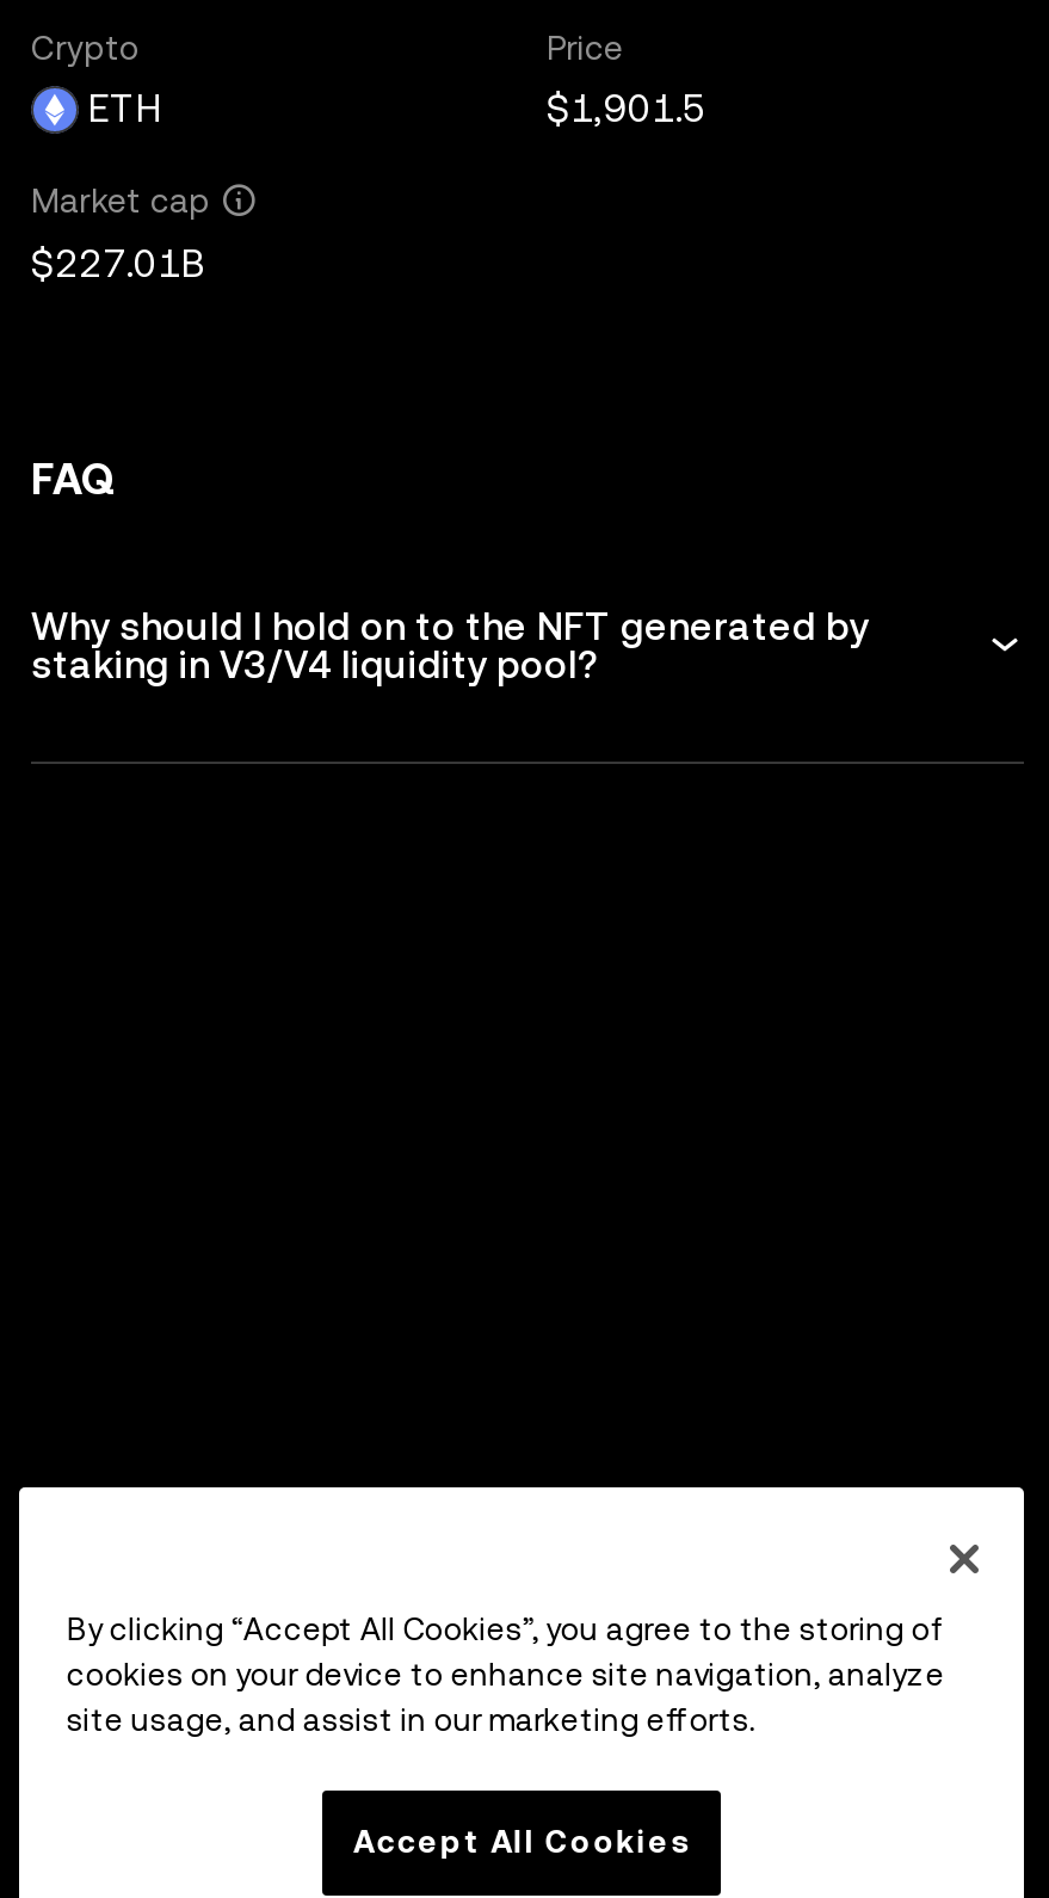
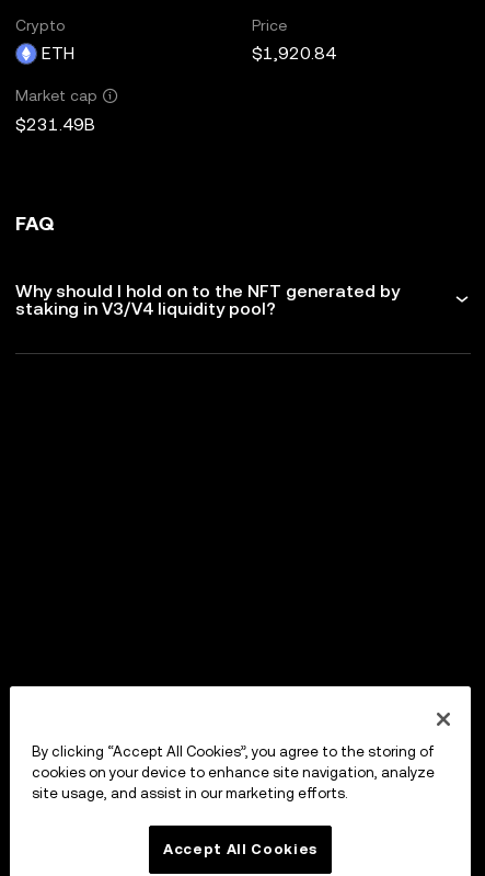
- $1,901.5
+ $1,920.84

- $227.01B
+ $231.49B
